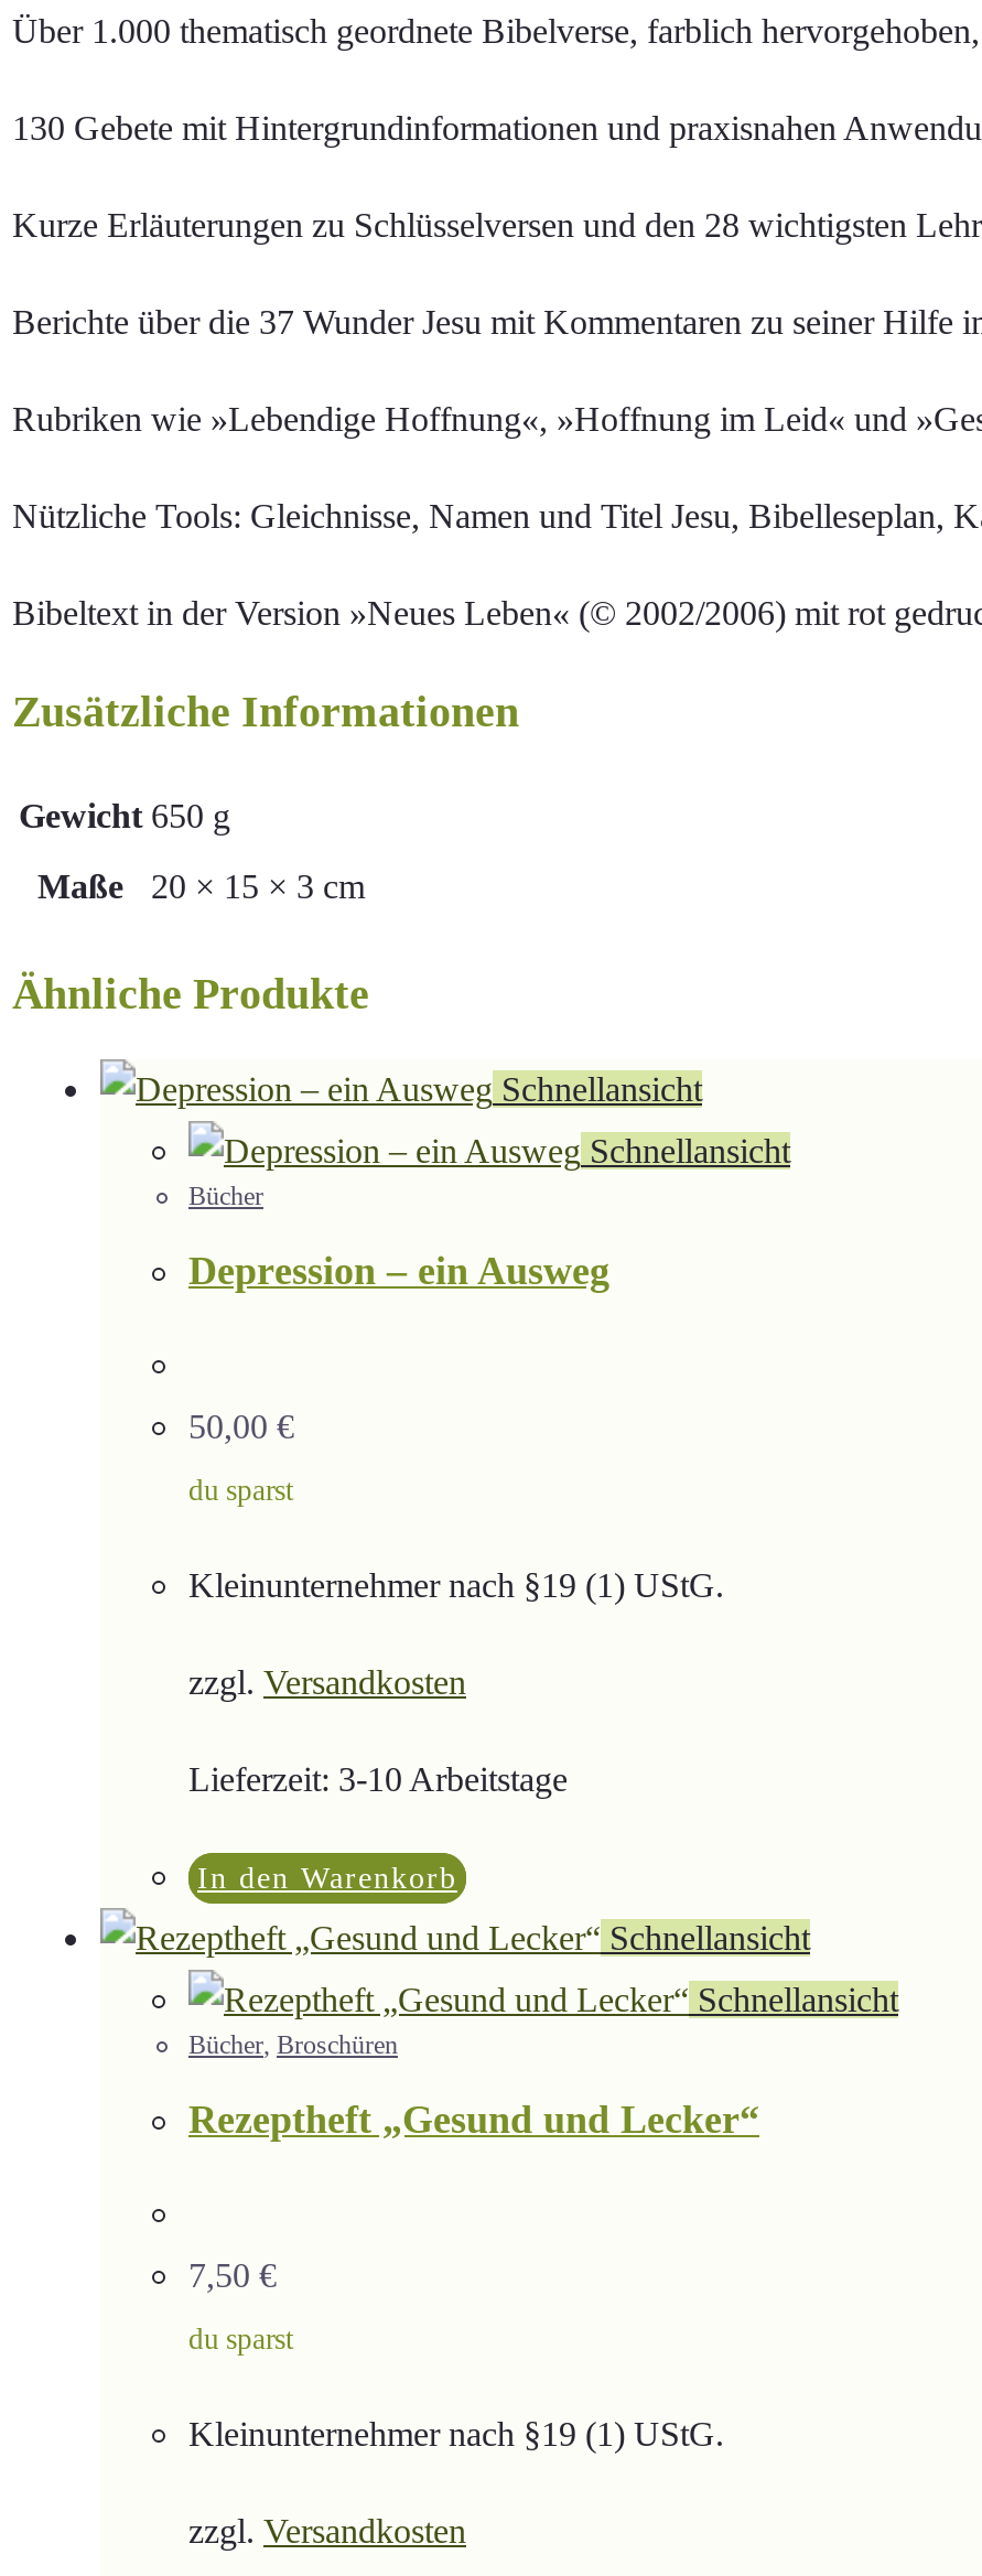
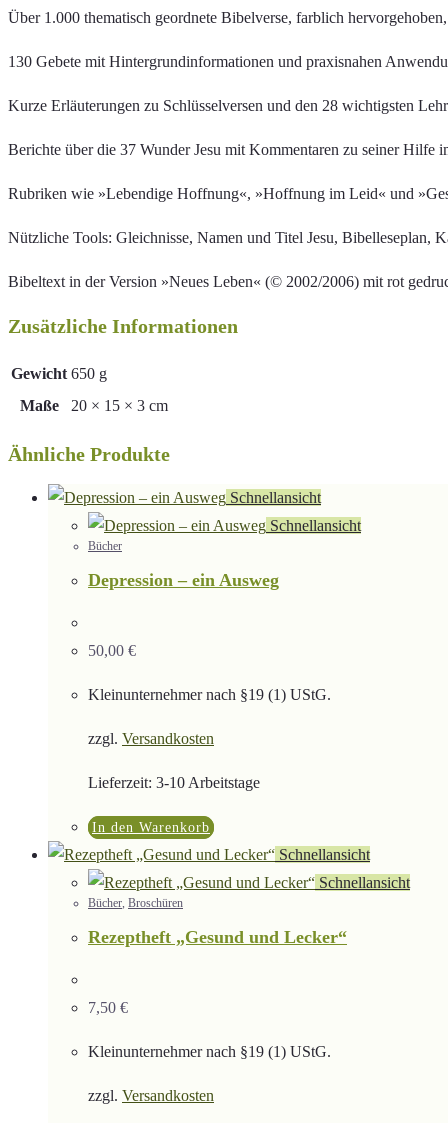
- du sparst

- du sparst
